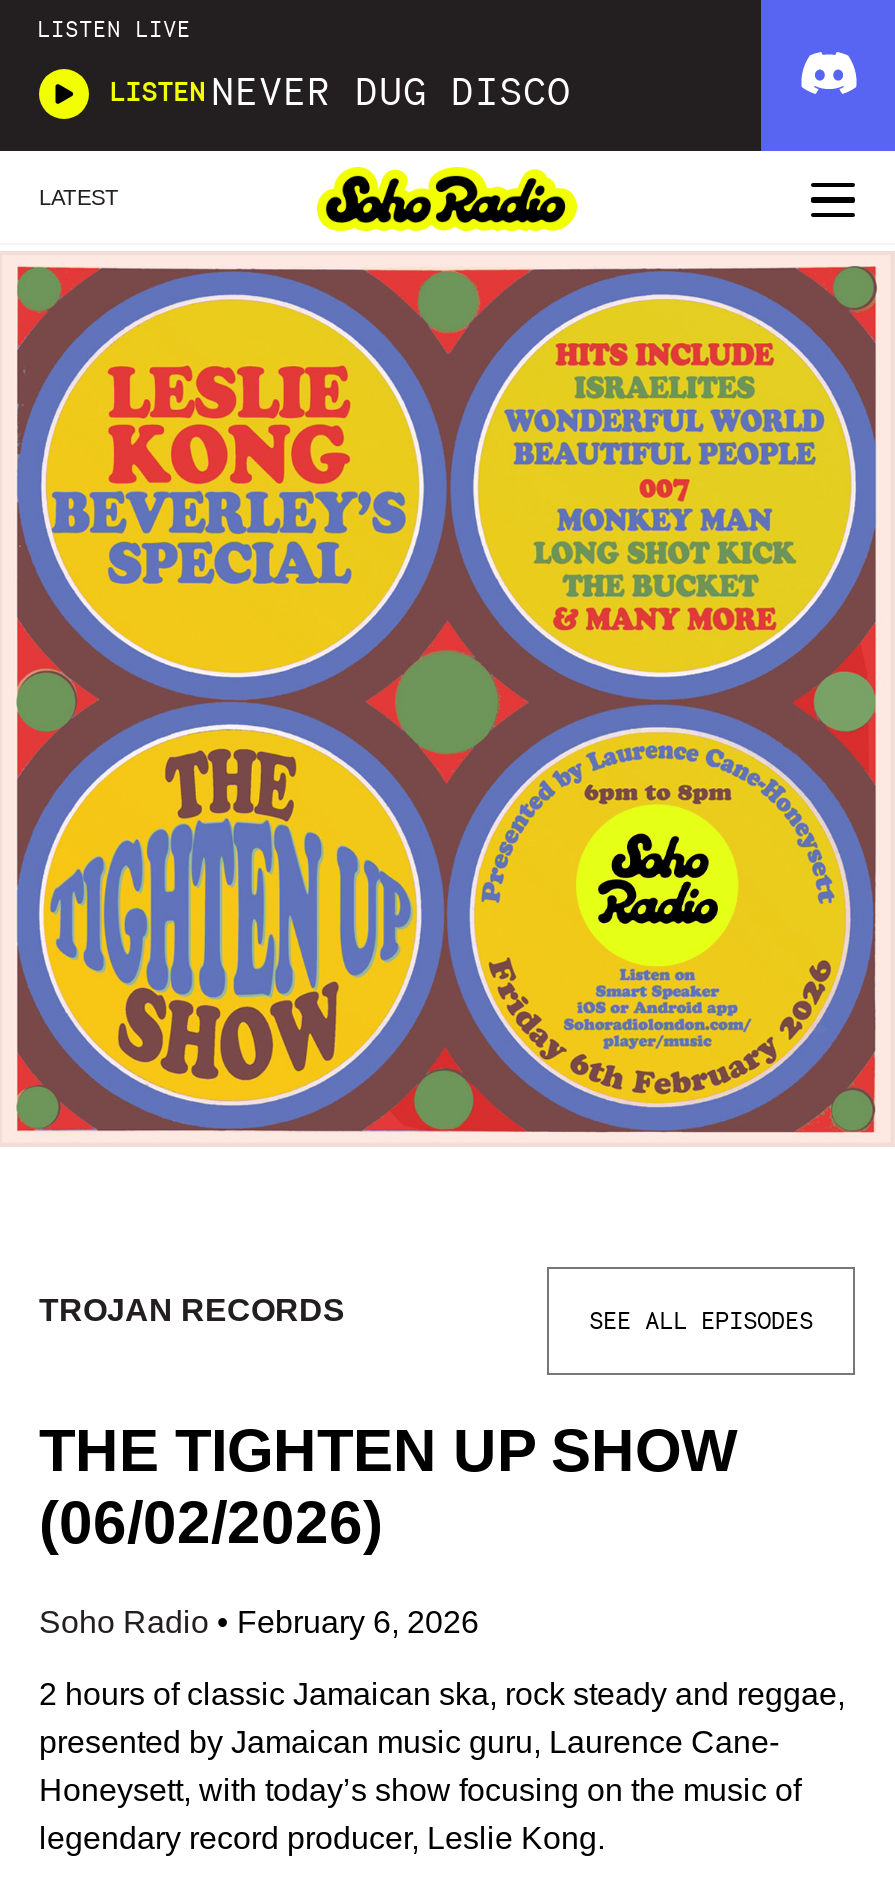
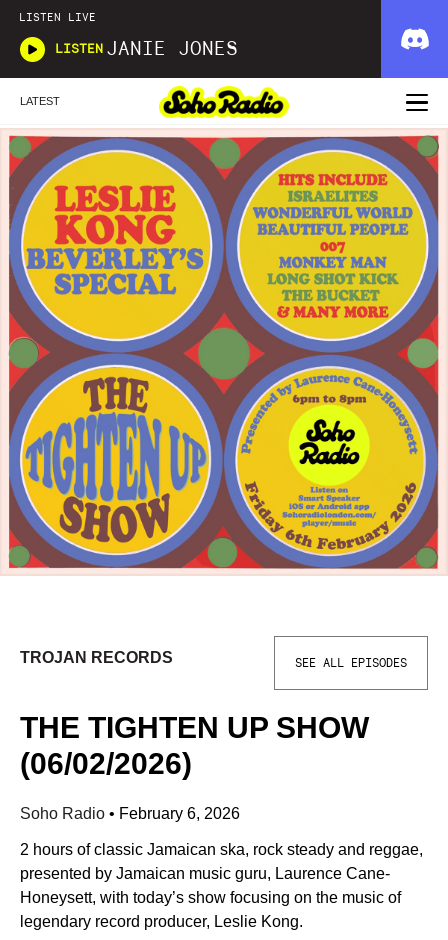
- LISTEN NEVER DUG DISCO
+ LISTEN JANIE JONES
